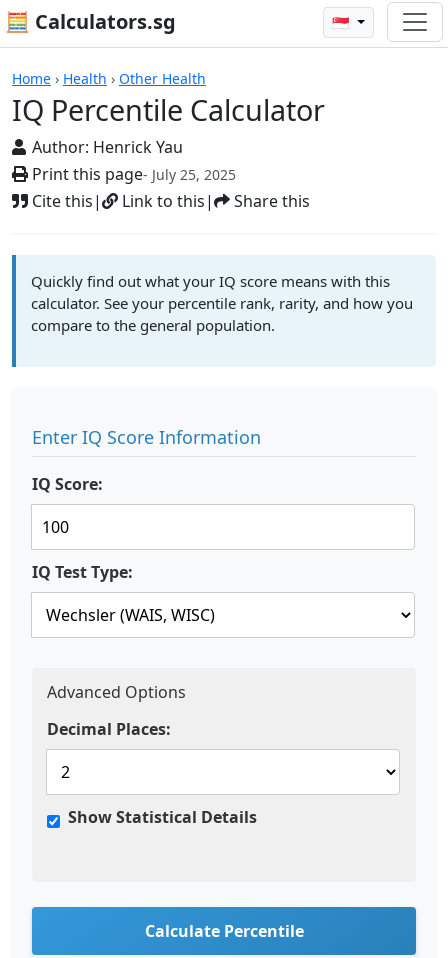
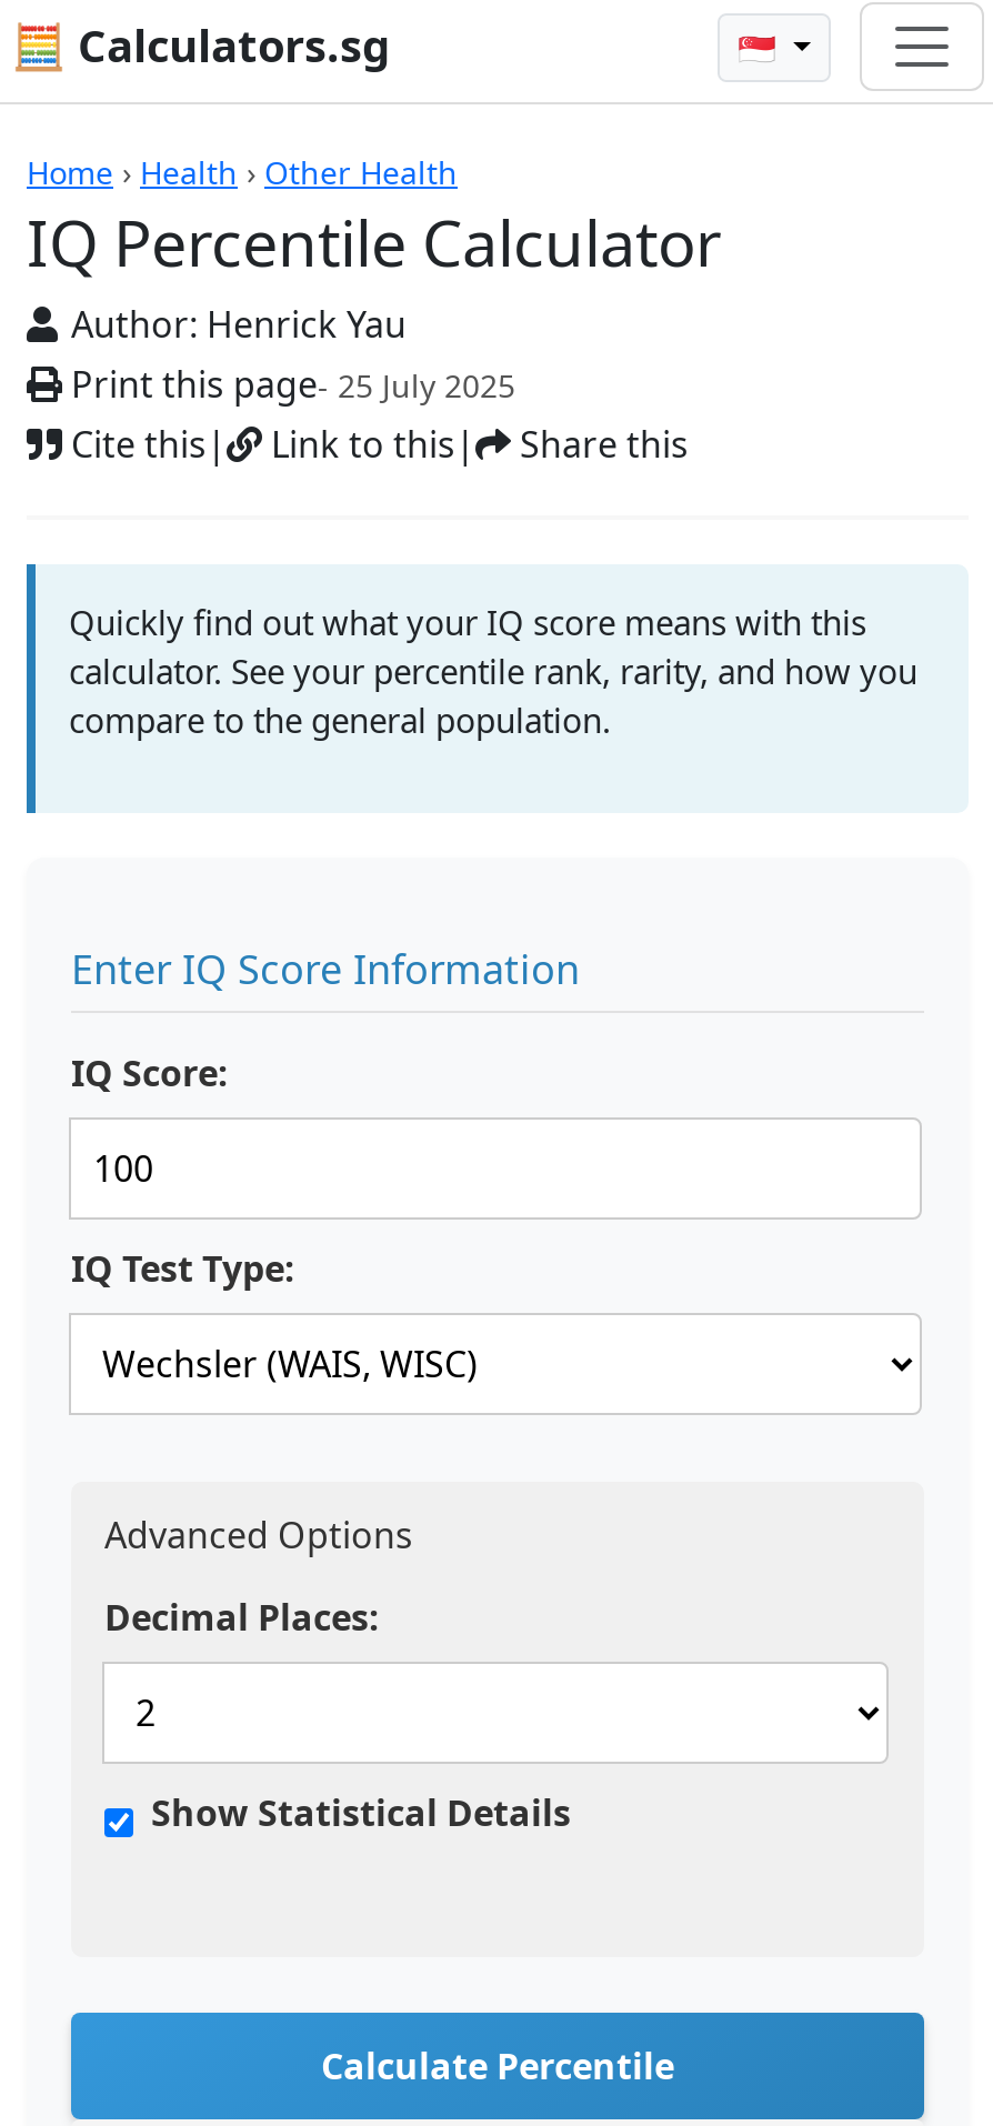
- Print this page - July 25, 2025
+ Print this page - 25 July 2025
